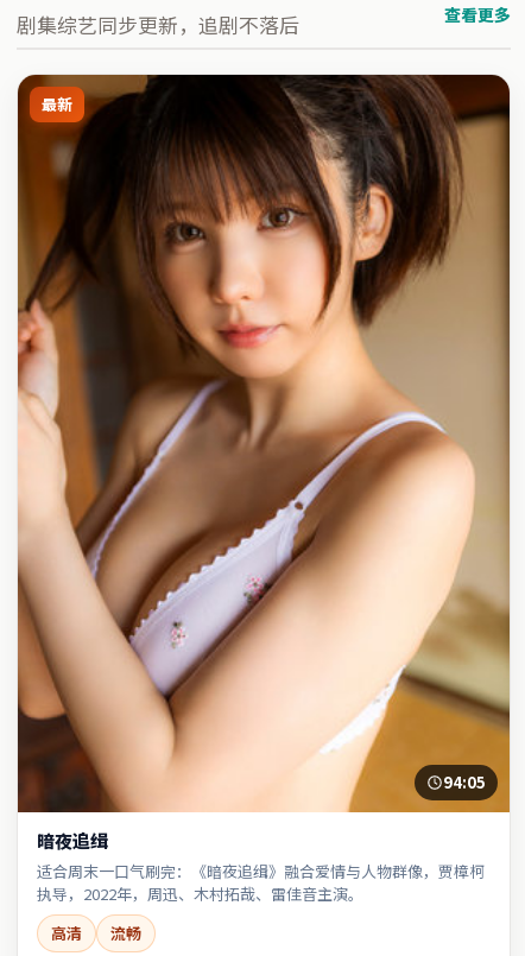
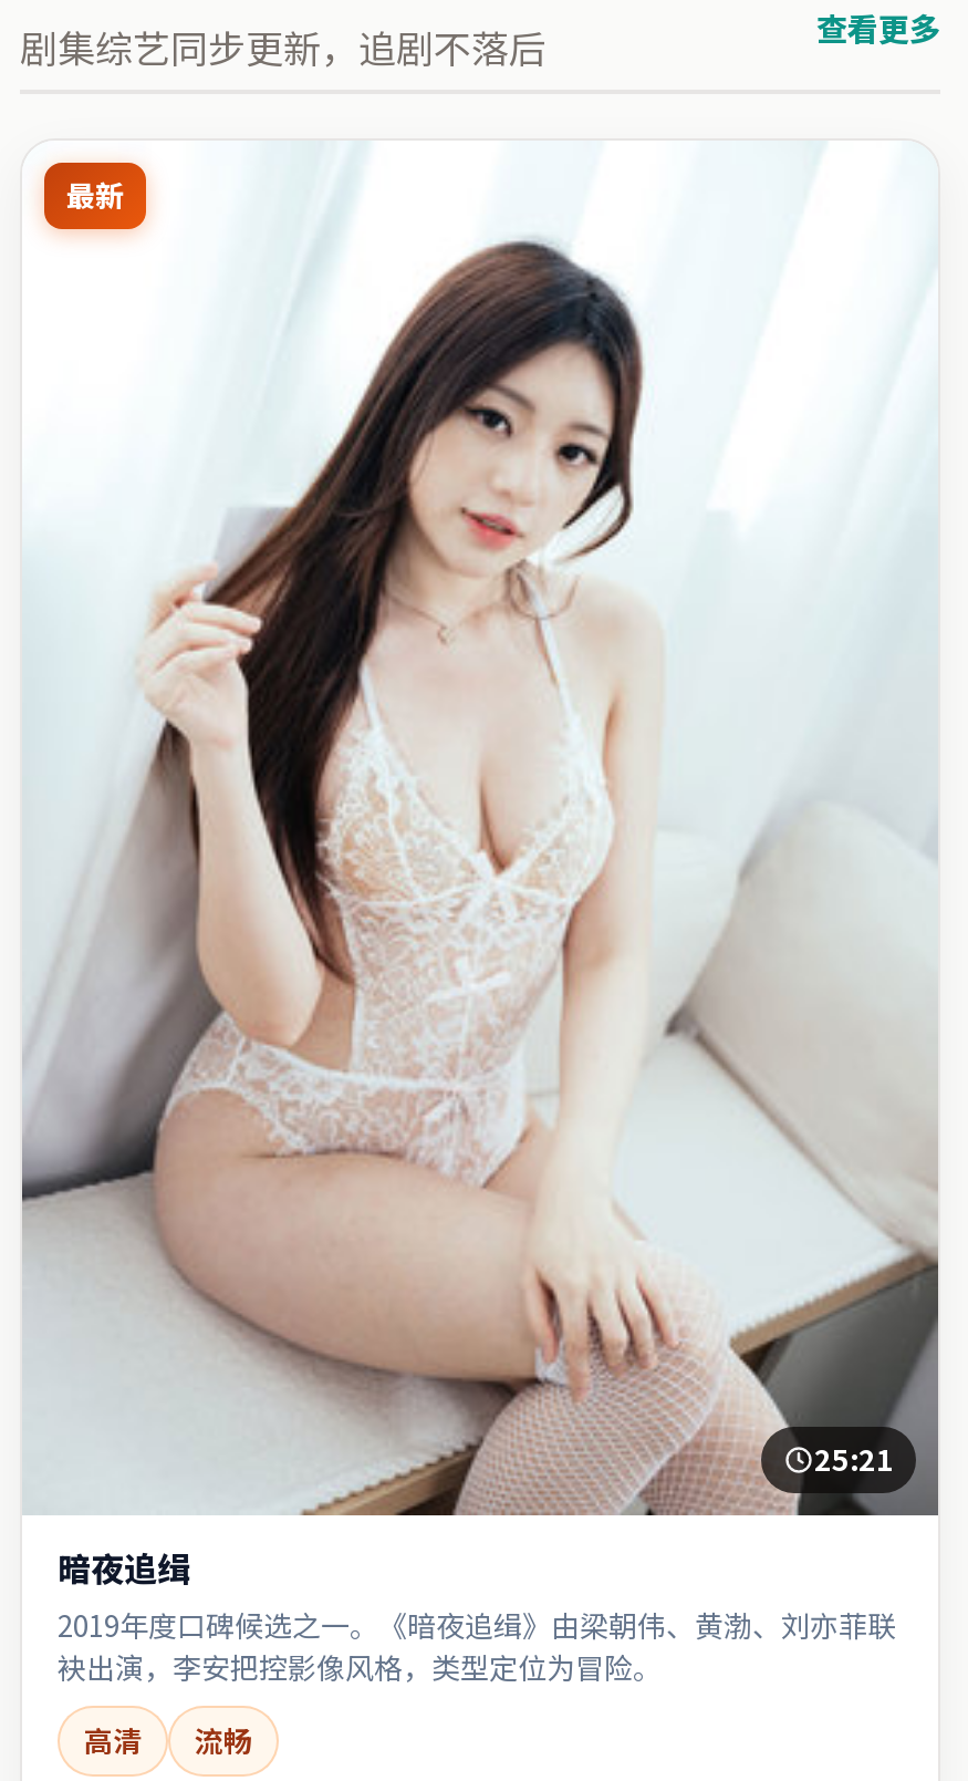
- [image]
- 94:05
+ [image]
+ 25:21

- 适合周末一口气刷完：《暗夜追缉》融合爱情与人物群像，贾樟柯
- 执导，2022年，周迅、木村拓哉、雷佳音主演。
+ 2019年度口碑候选之一。《暗夜追缉》由梁朝伟、黄渤、刘亦菲联
+ 袂出演，李安把控影像风格，类型定位为冒险。
